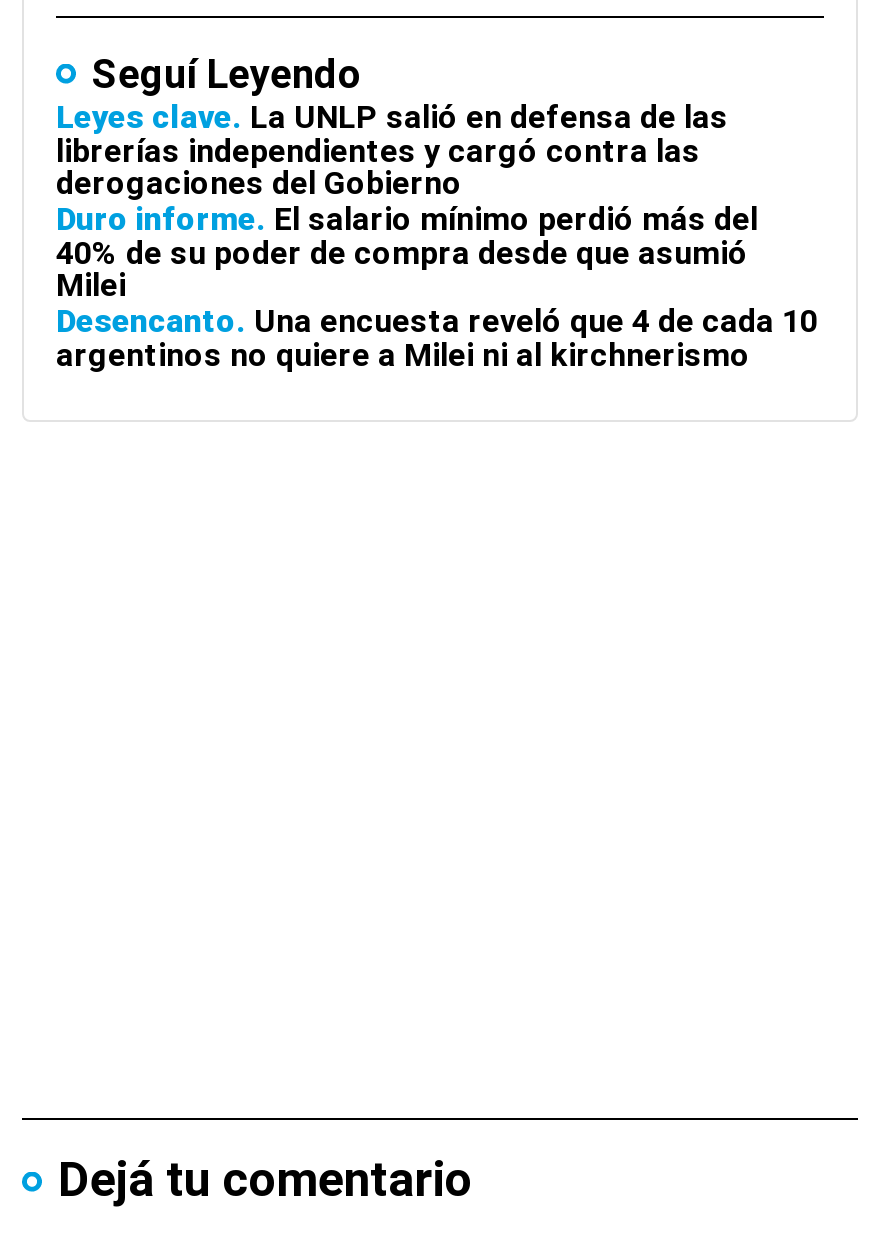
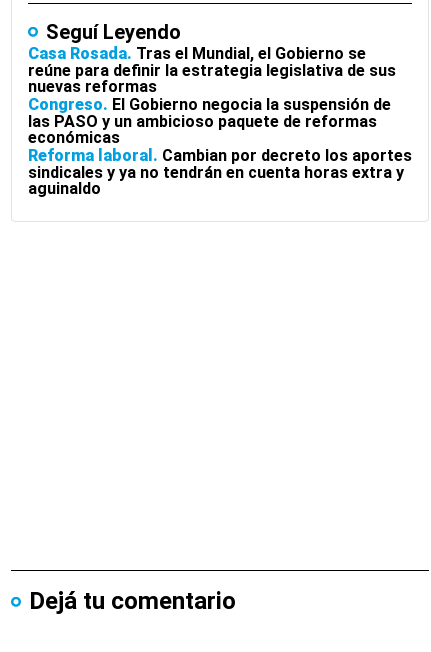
- Leyes clave La UNLP salió en defensa de las
- librerías independientes y cargó contra las
- derogaciones del Gobierno
- Duro informe El salario mínimo perdió más del
- 40% de su poder de compra desde que asumió
- Milei
- Desencanto Una encuesta reveló que 4 de cada 10
- argentinos no quiere a Milei ni al kirchnerismo
+ Casa Rosada Tras el Mundial, el Gobierno se
+ reúne para definir la estrategia legislativa de sus
+ nuevas reformas
+ Congreso El Gobierno negocia la suspensión de
+ las PASO y un ambicioso paquete de reformas
+ económicas
+ Reforma laboral Cambian por decreto los aportes
+ sindicales y ya no tendrán en cuenta horas extra y
+ aguinaldo
